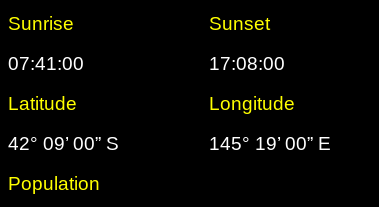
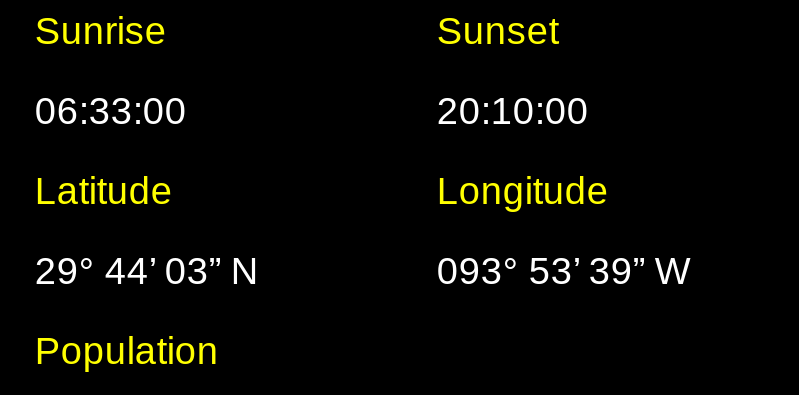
- 07:41:00
+ 06:33:00

- 17:08:00
+ 20:10:00

- 42° 09’ 00” S
- 145° 19’ 00” E
+ 29° 44’ 03” N
+ 093° 53’ 39” W
